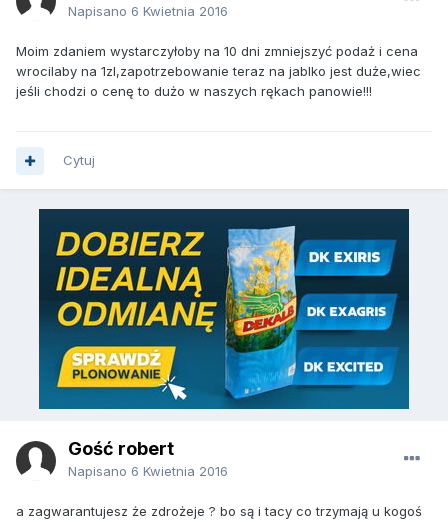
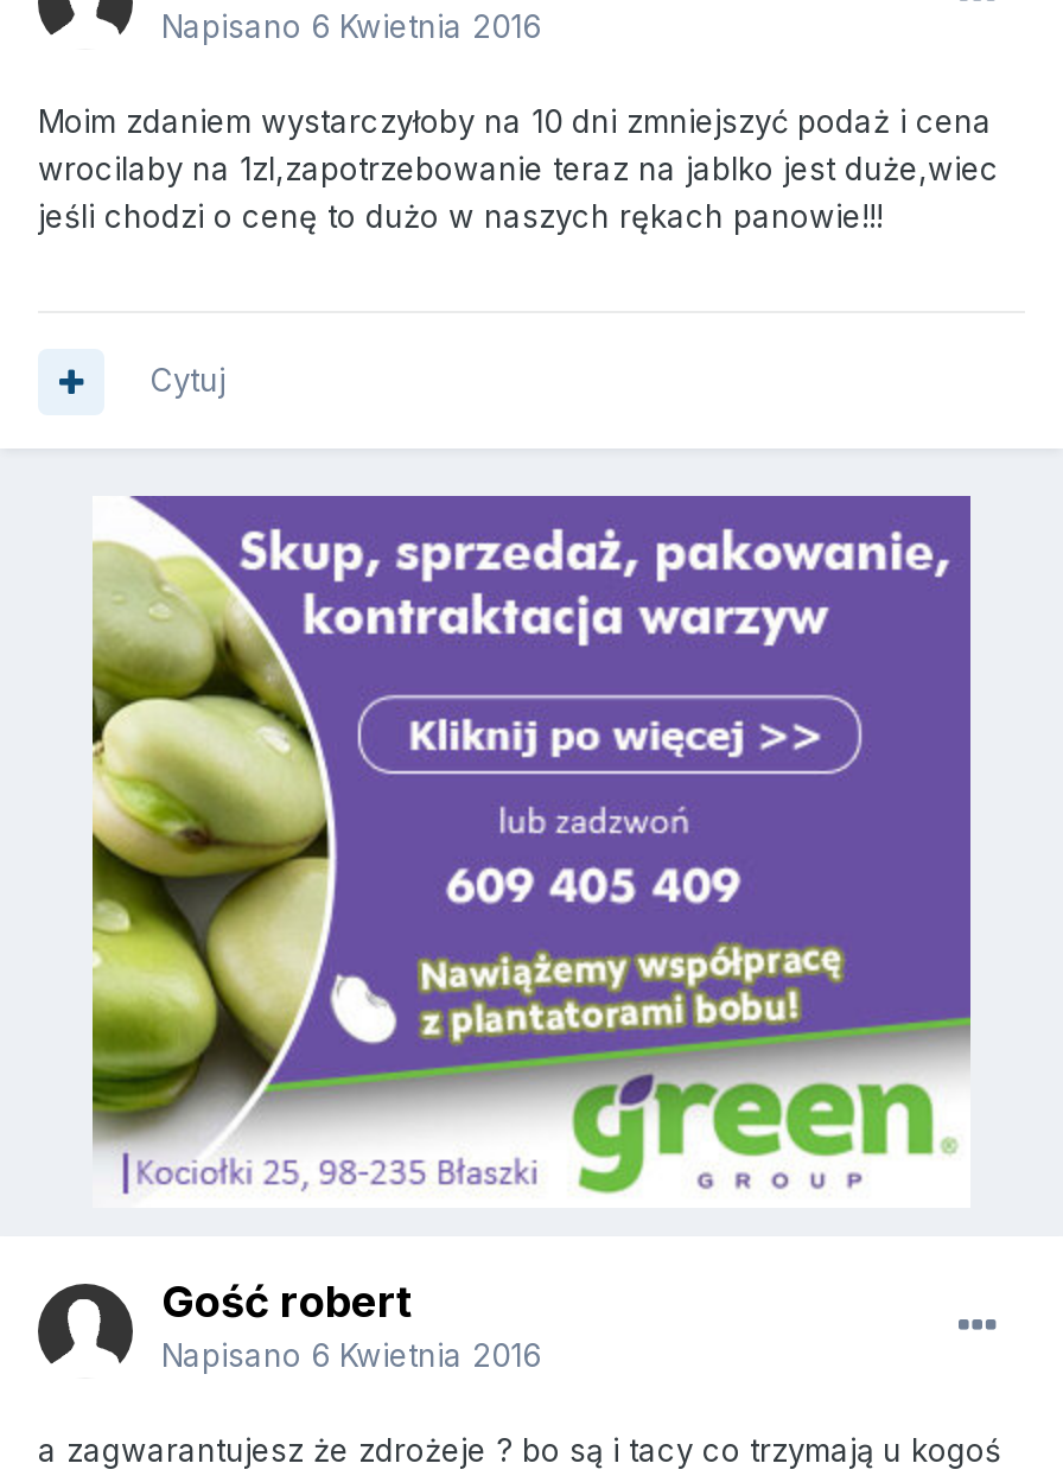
- [image]
+ [image]
